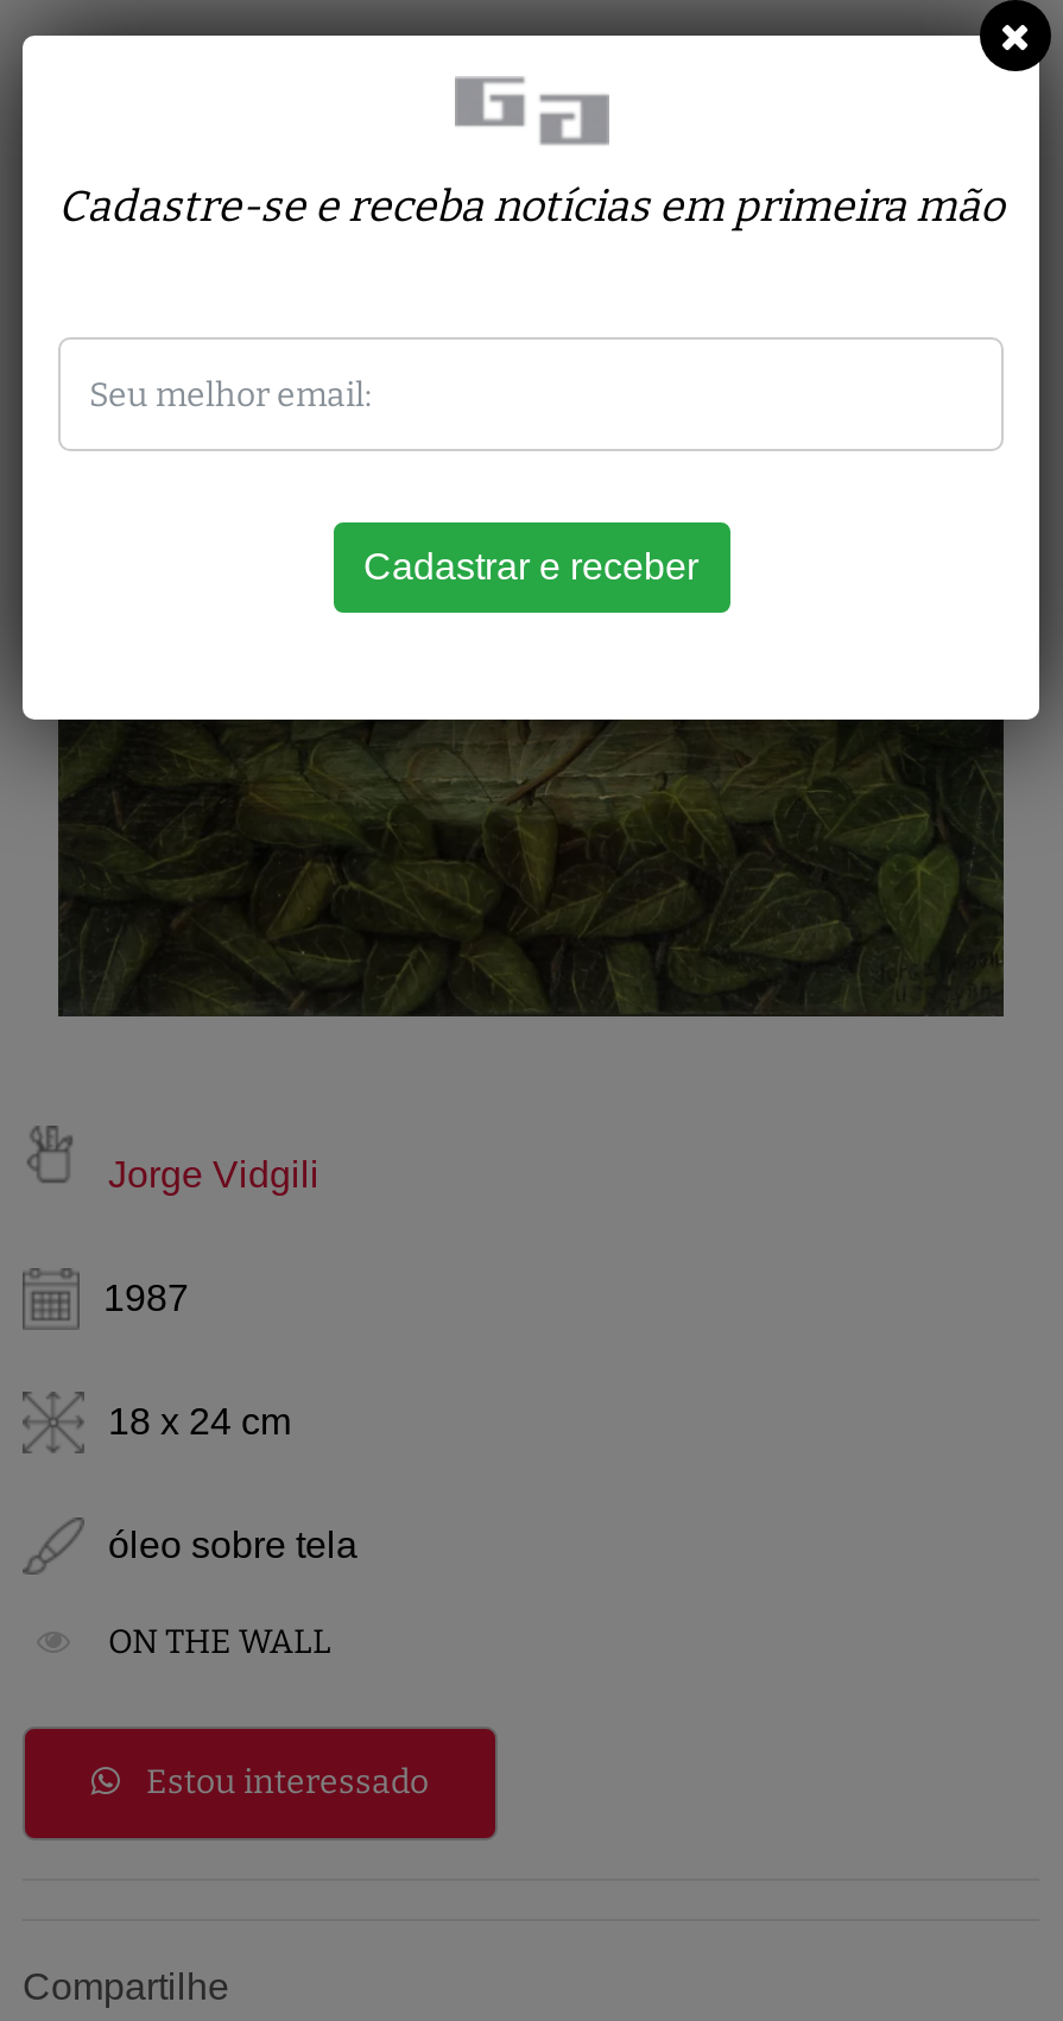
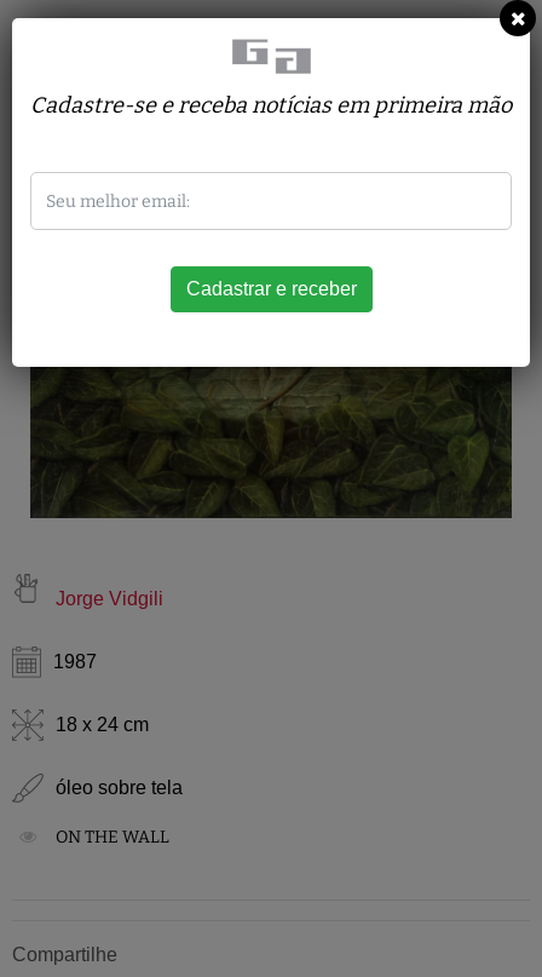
- Estou interessado
